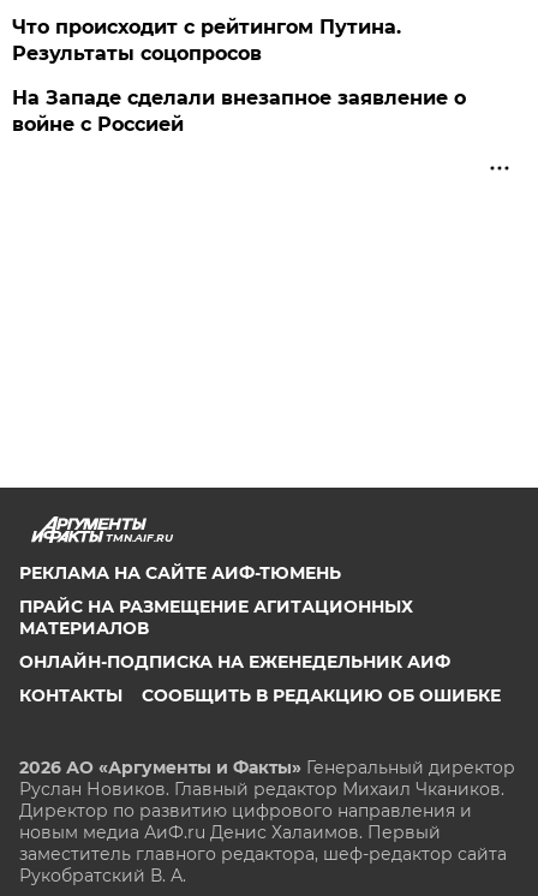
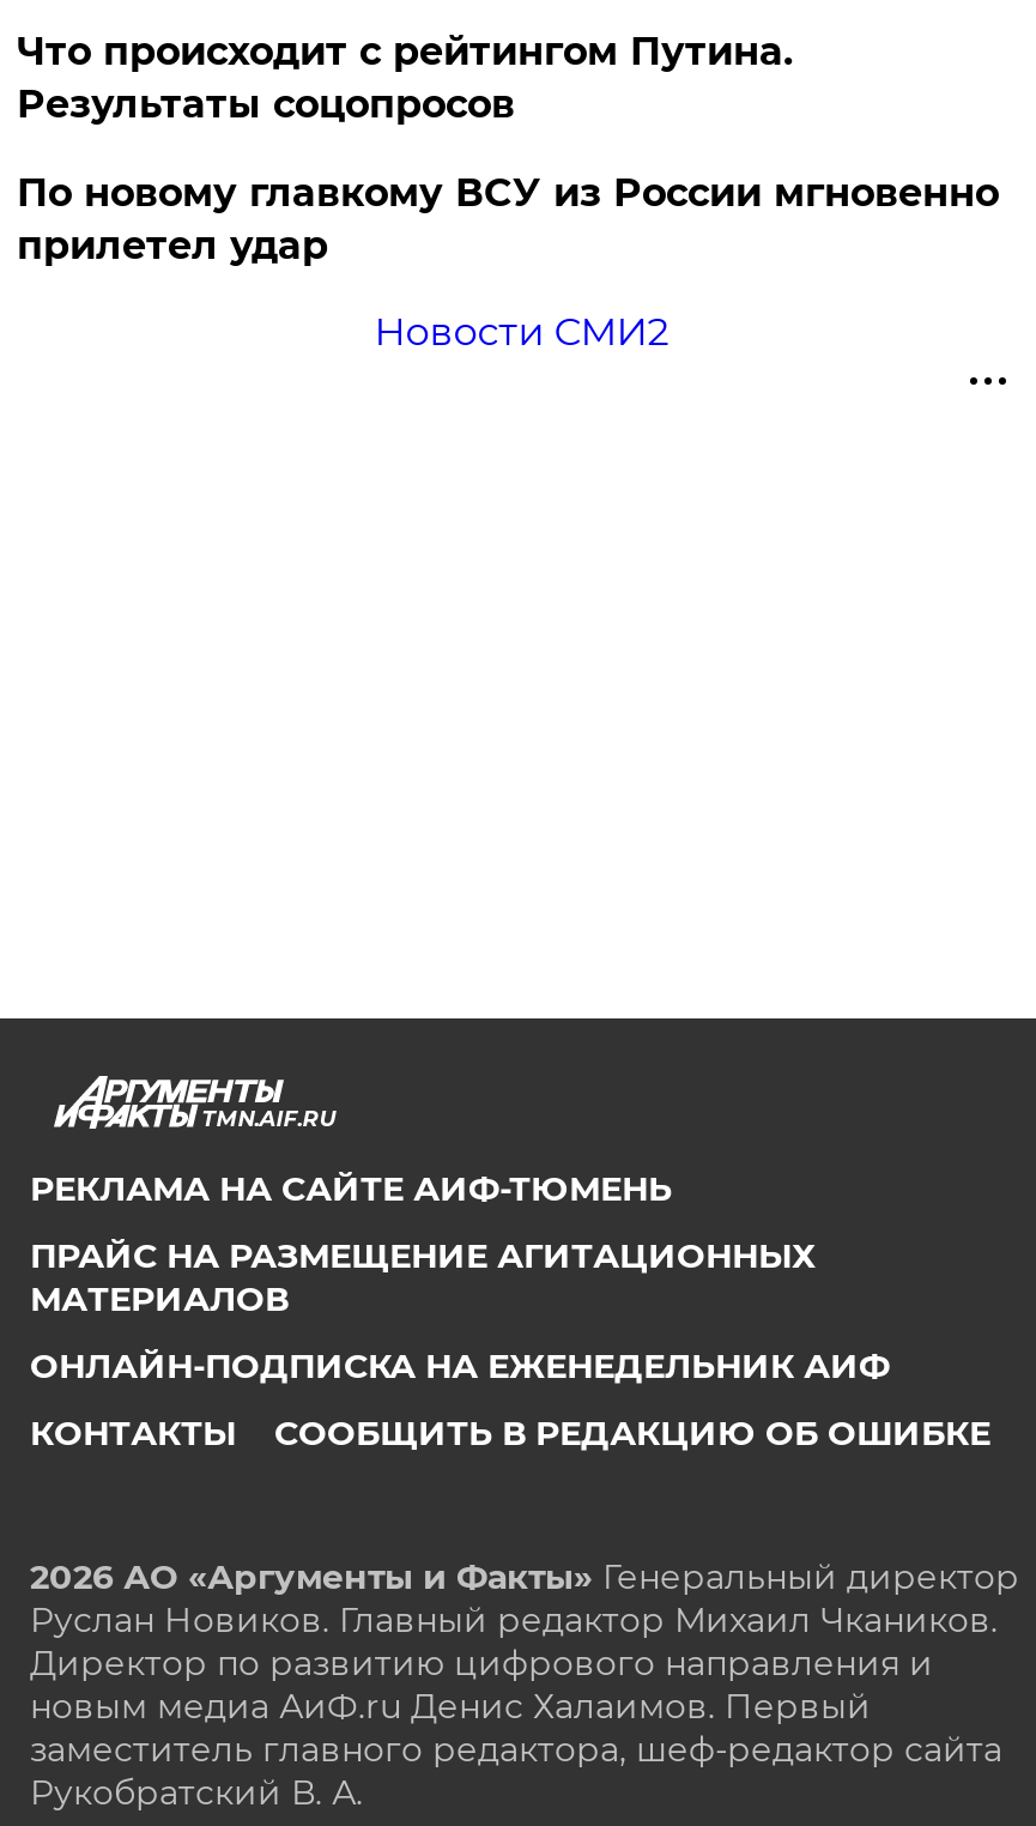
- На Западе сделали внезапное заявление о
- войне с Россией
+ По новому главкому ВСУ из России мгновенно
+ прилетел удар
+ Новости СМИ2
